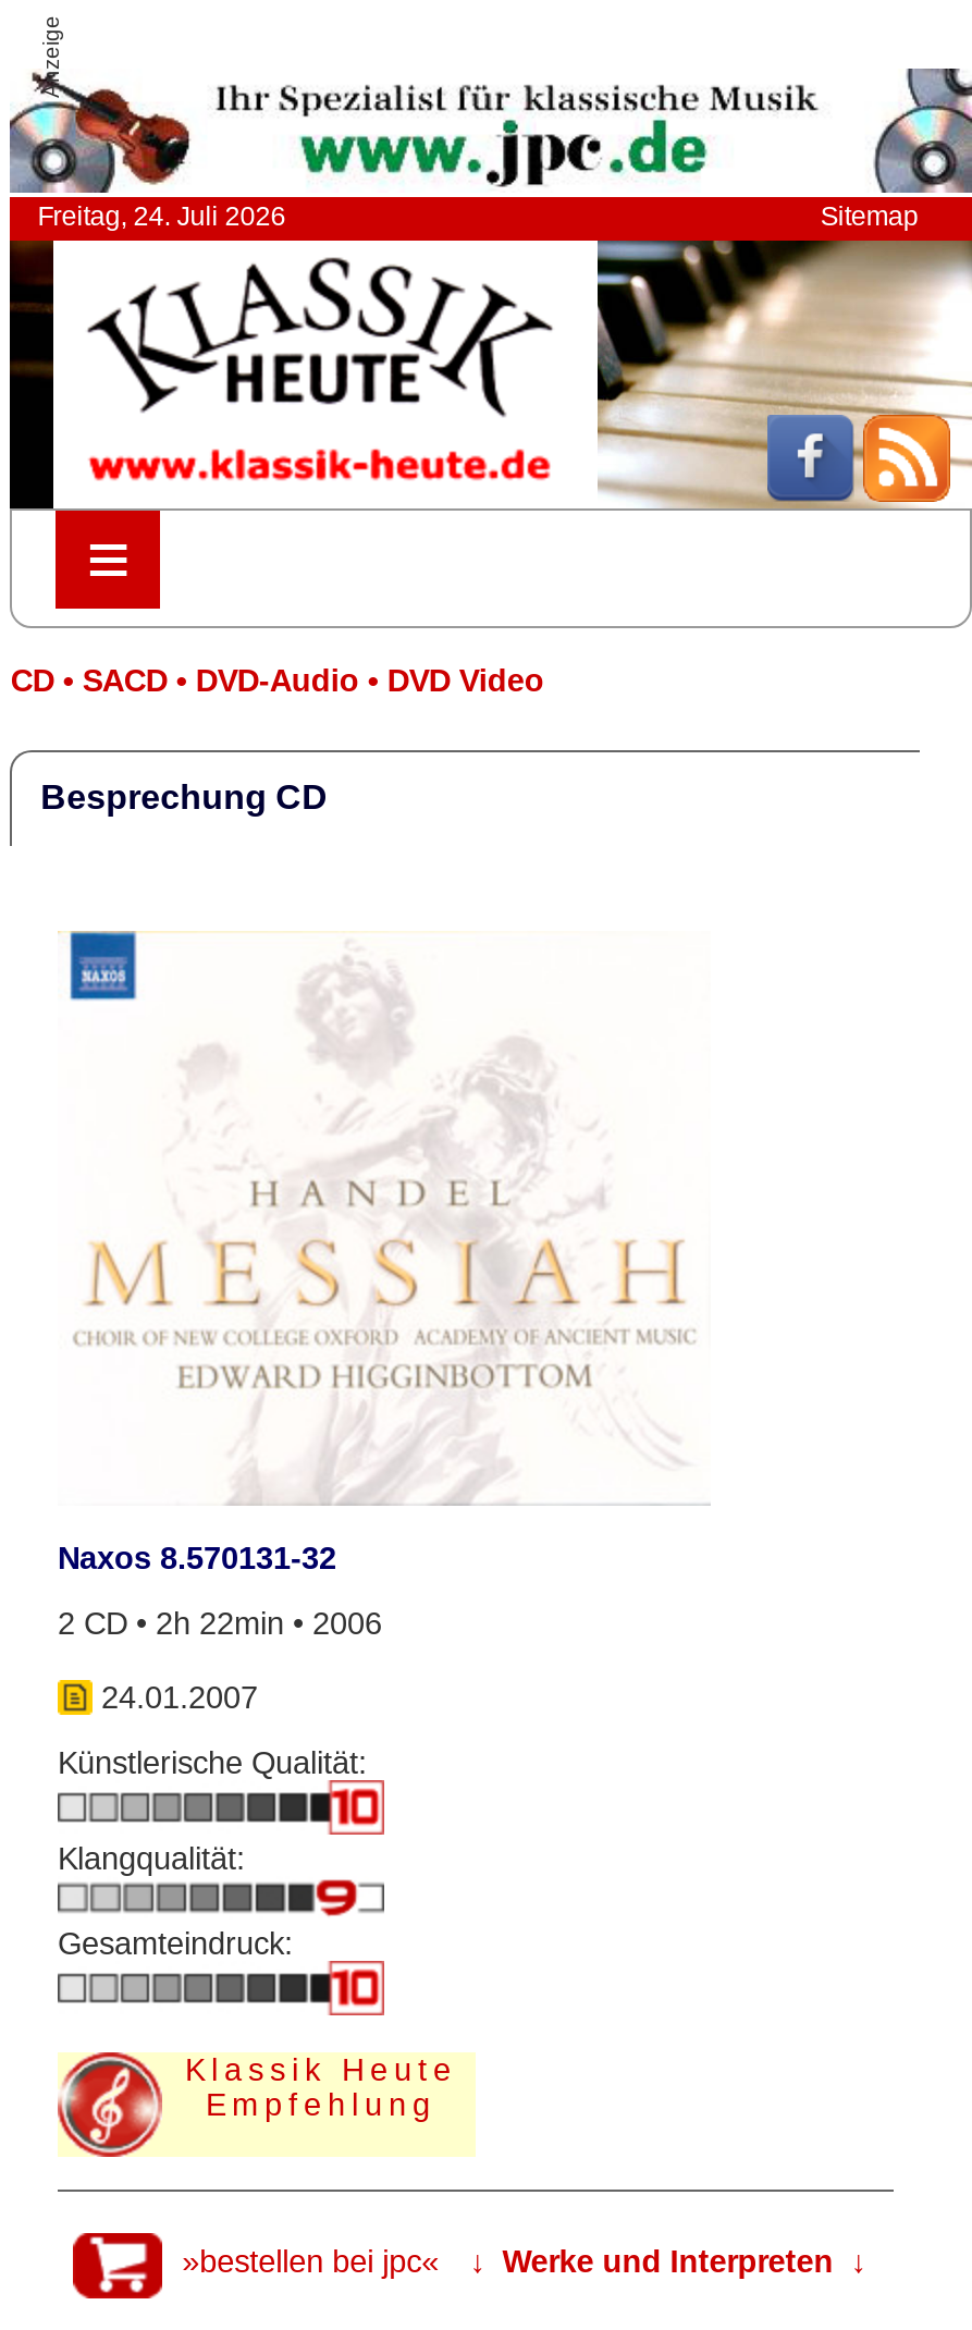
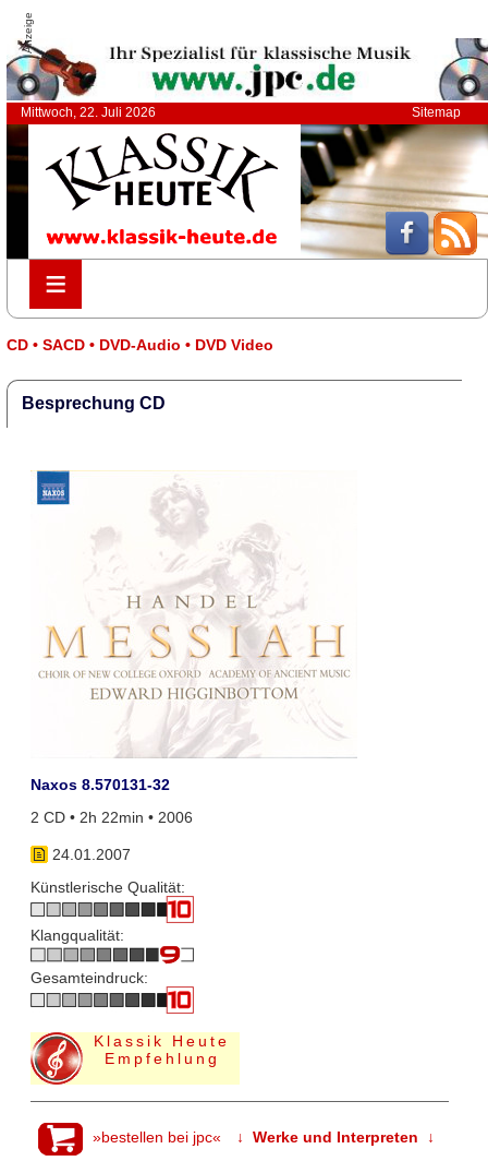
- Freitag, 24. Juli 2026
+ Mittwoch, 22. Juli 2026
